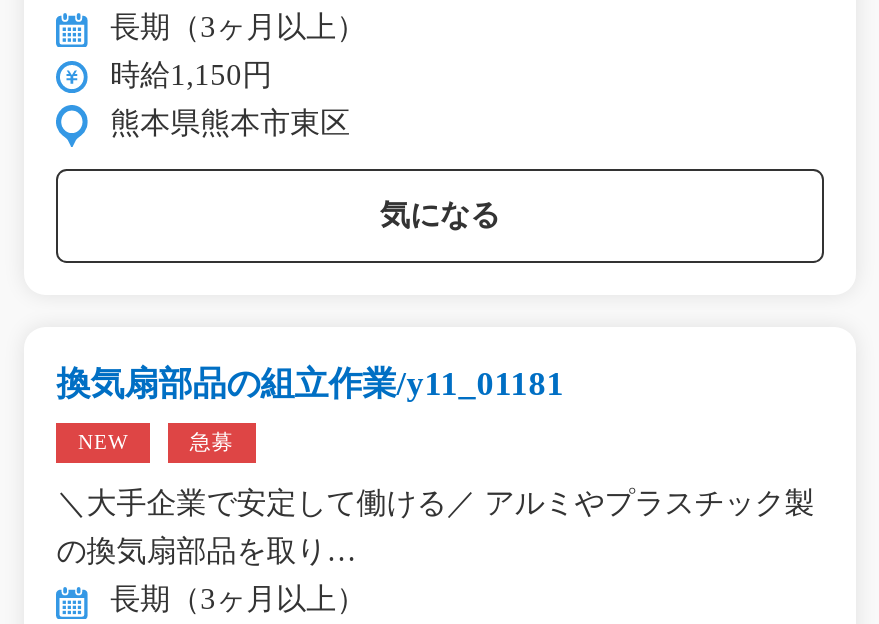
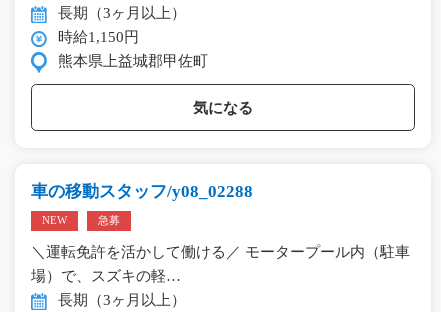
- 熊本県熊本市東区
+ 熊本県上益城郡甲佐町

- 換気扇部品の組立作業/y11_01181
+ 車の移動スタッフ/y08_02288

- ＼大手企業で安定して働ける／ アルミやプラスチック製
+ ＼運転免許を活かして働ける／ モータープール内（駐車

- の換気扇部品を取り…
+ 場）で、スズキの軽…
